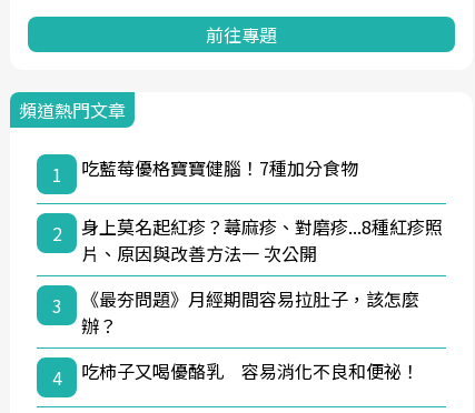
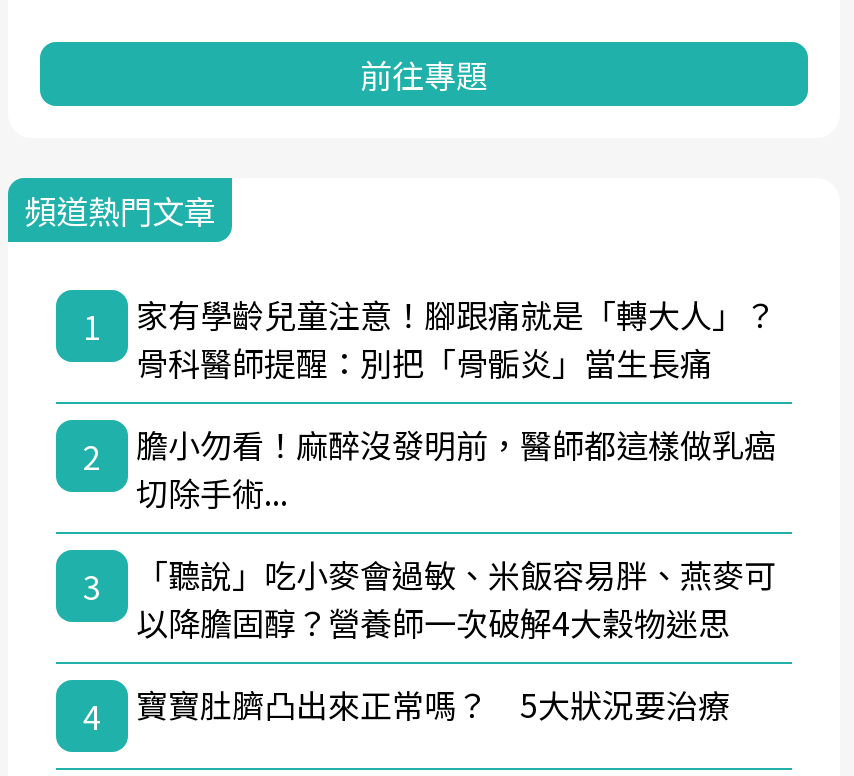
- 吃藍莓優格寶寶健腦！7種加分食物
+ 家有學齡兒童注意！腳跟痛就是「轉大人」？
+ 骨科醫師提醒：別把「骨骺炎」當生長痛

- 身上莫名起紅疹？蕁麻疹、對磨疹...8種紅疹照
- 片、原因與改善方法一 次公開
+ 膽小勿看！麻醉沒發明前，醫師都這樣做乳癌
+ 切除手術...

- 《最夯問題》月經期間容易拉肚子，該怎麼
- 辦？
+ 「聽說」吃小麥會過敏、米飯容易胖、燕麥可
+ 以降膽固醇？營養師一次破解4大穀物迷思

- 吃柿子又喝優酪乳 容易消化不良和便祕！
+ 寶寶肚臍凸出來正常嗎？ 5大狀況要治療
